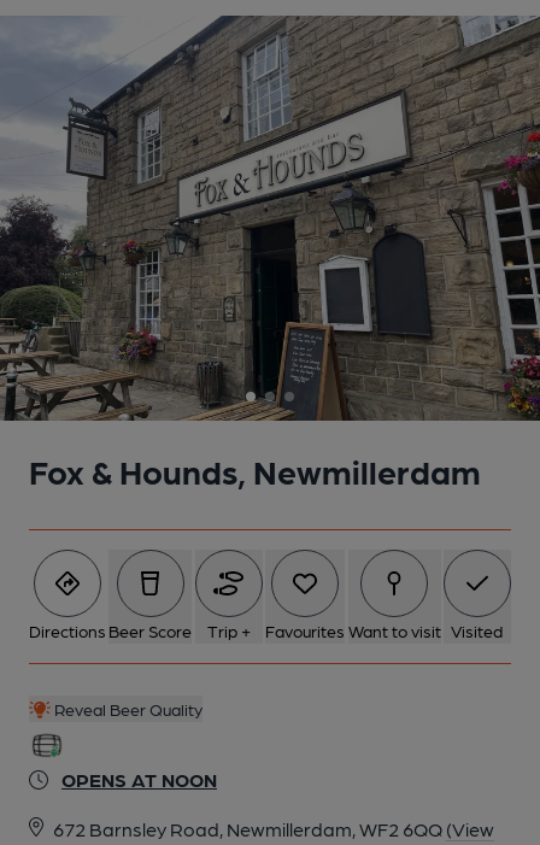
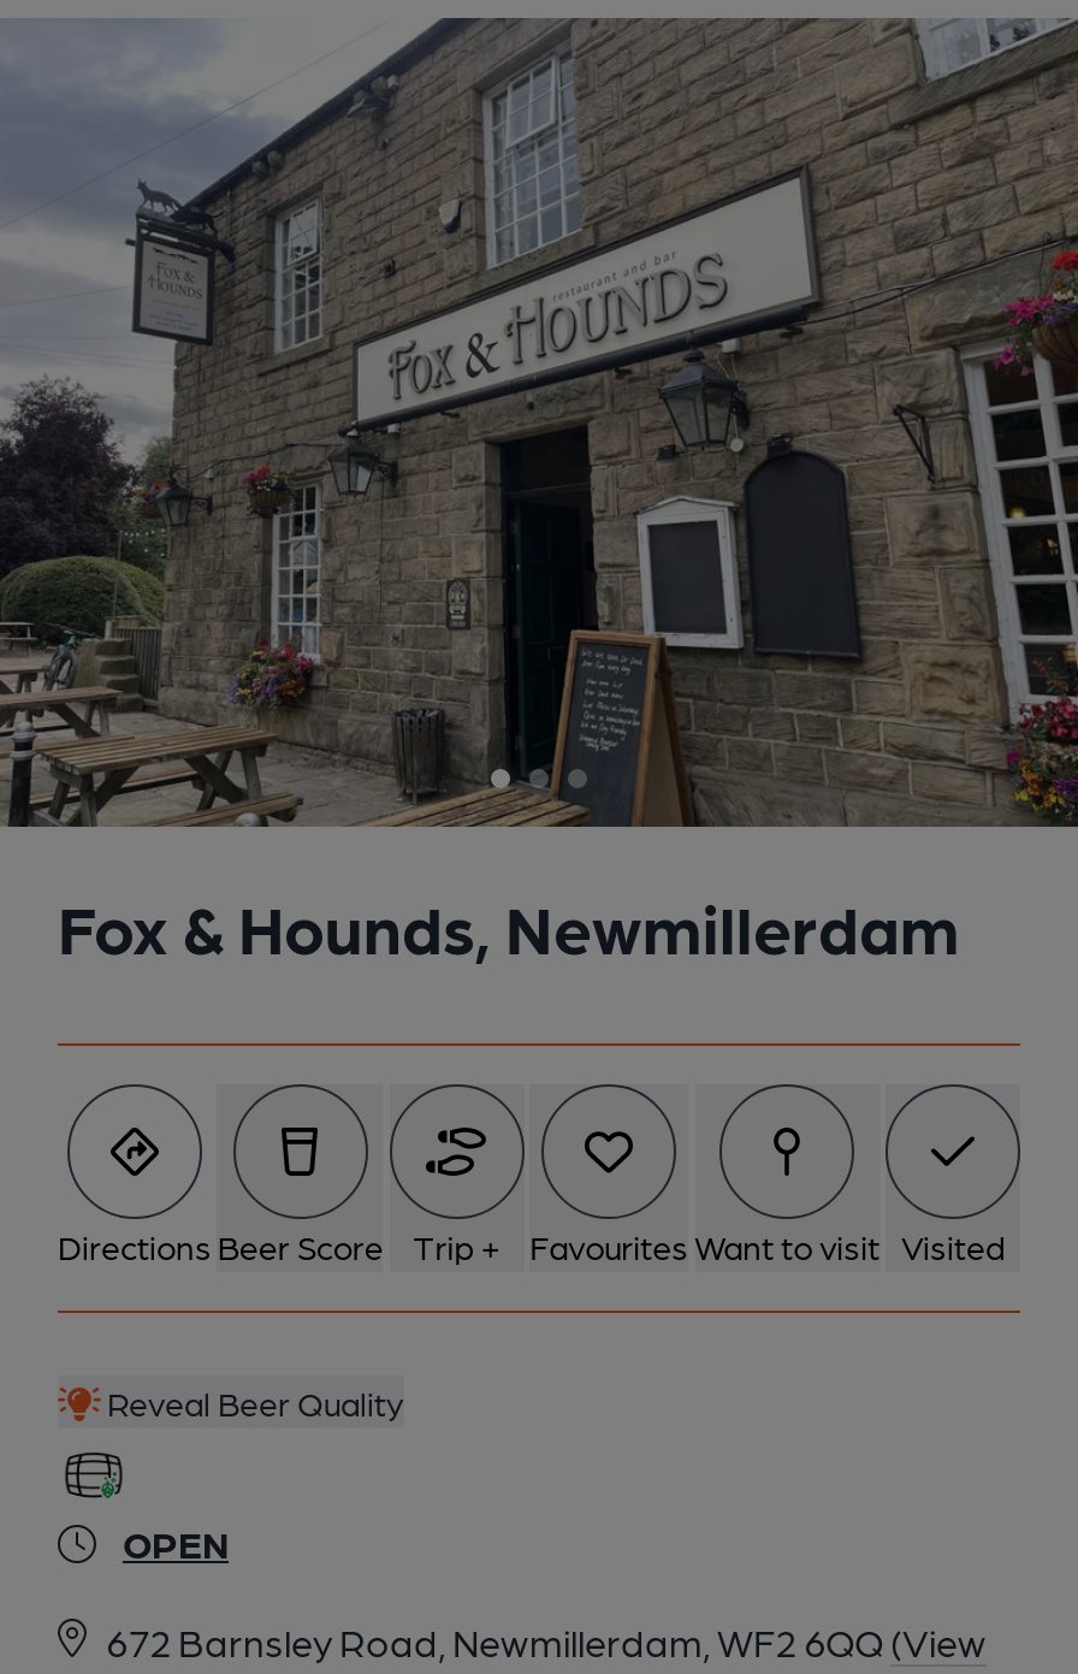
- OPENS AT NOON
+ OPEN
